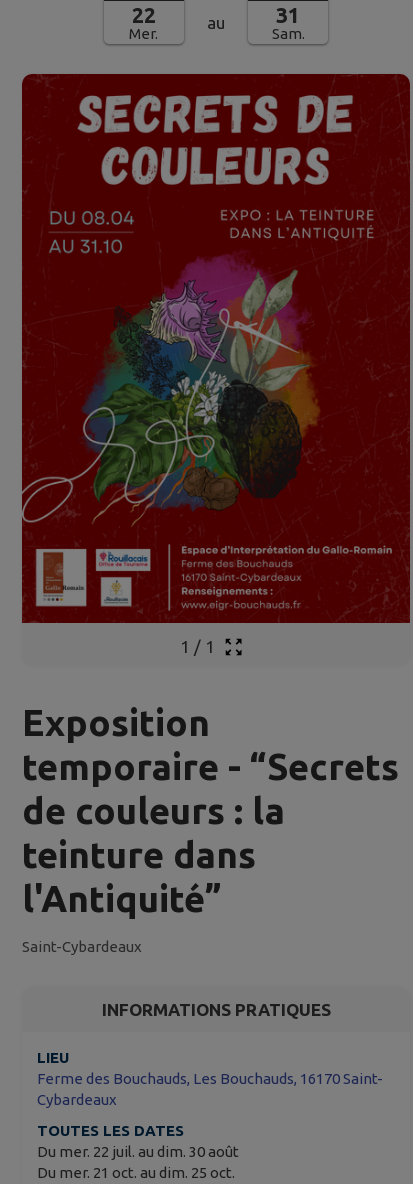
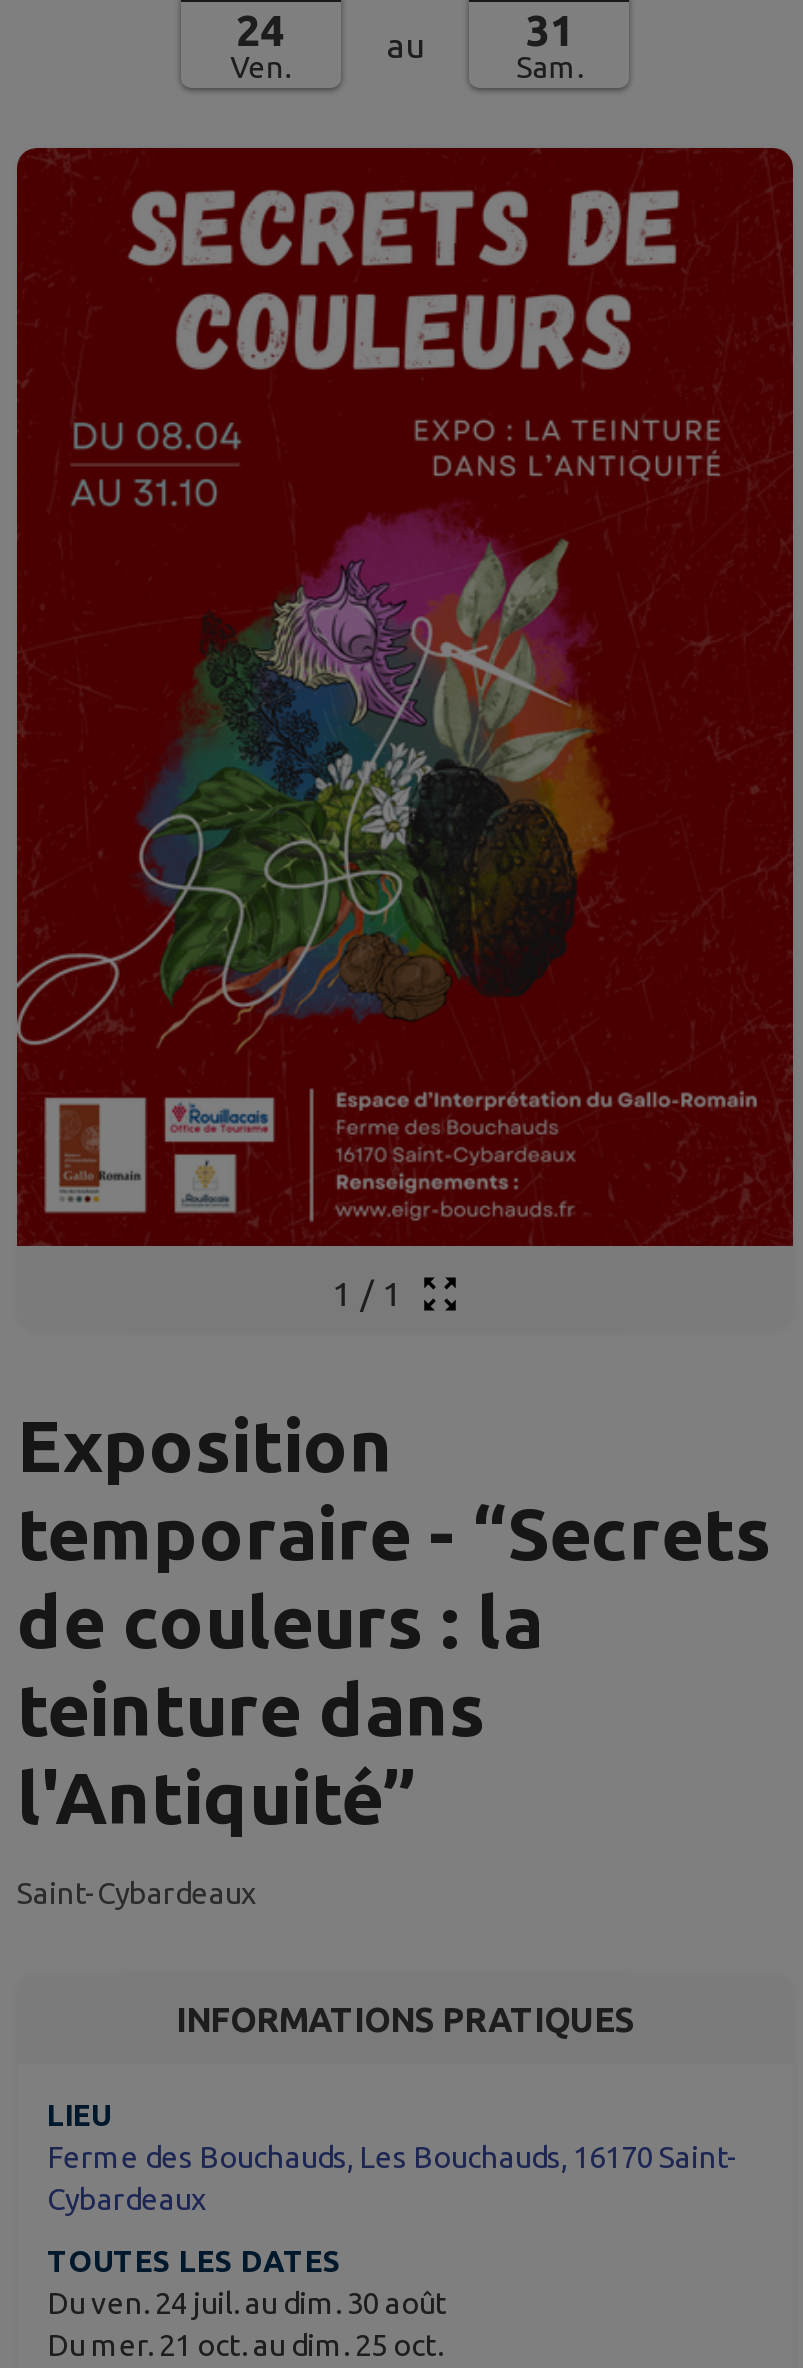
- 22
- Mer.
+ 24
+ Ven.

- Du mer. 22 juil. au dim. 30 août
+ Du ven. 24 juil. au dim. 30 août
